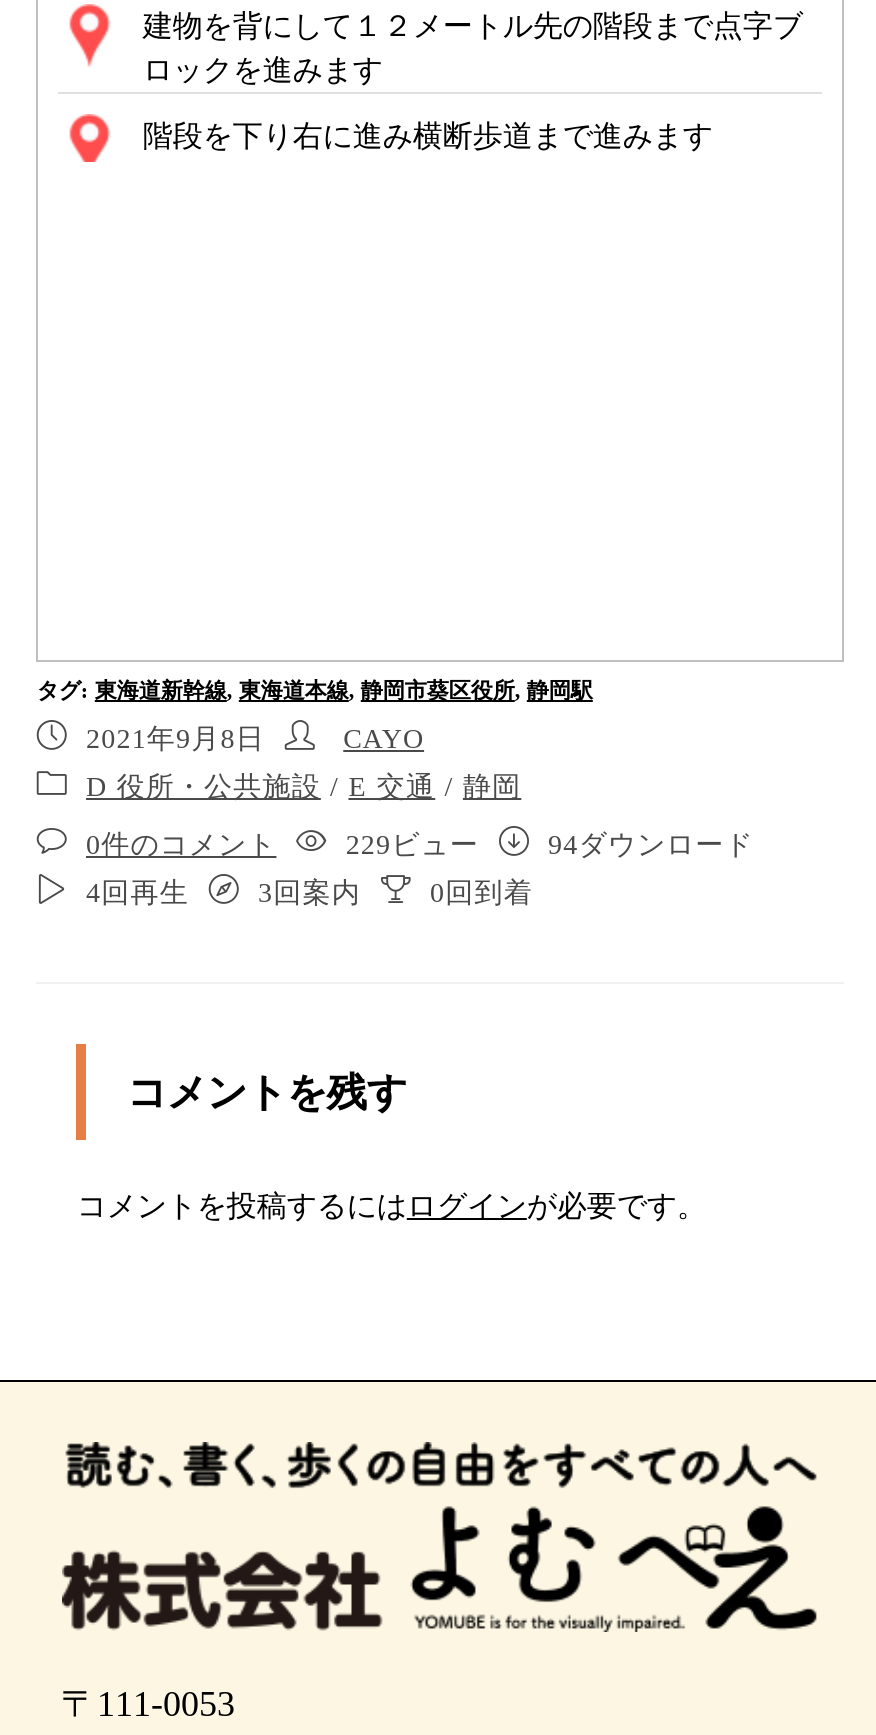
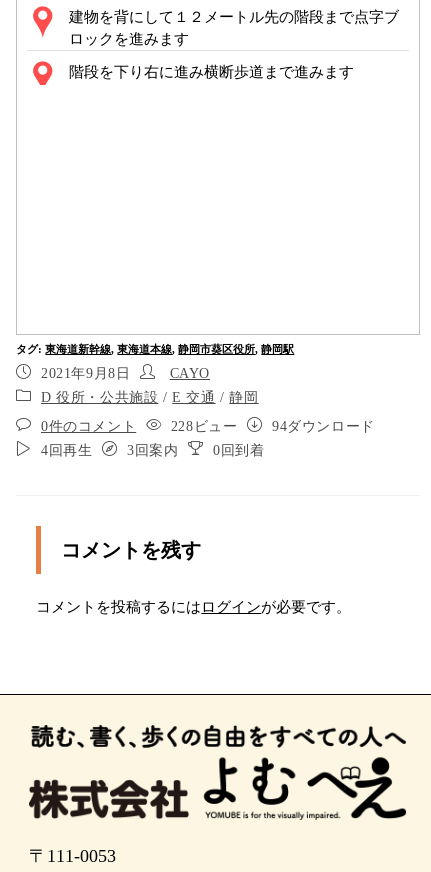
- 229ビュー
+ 228ビュー
